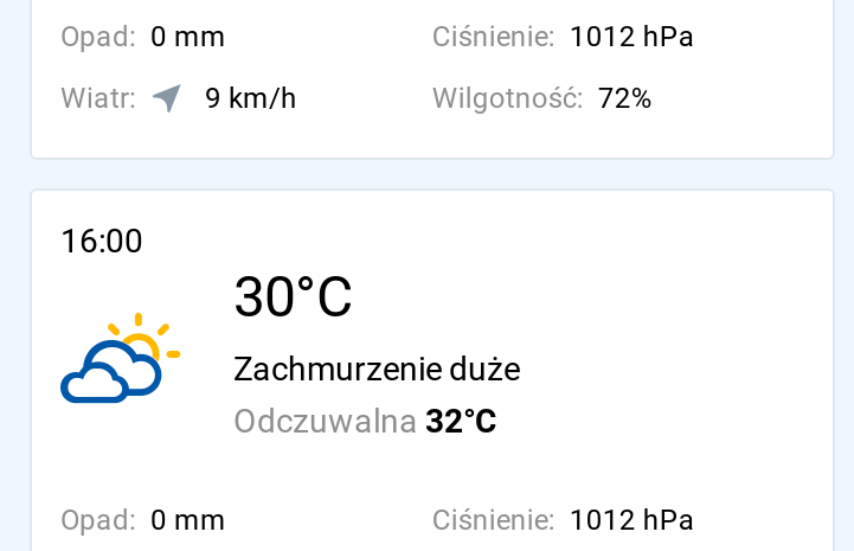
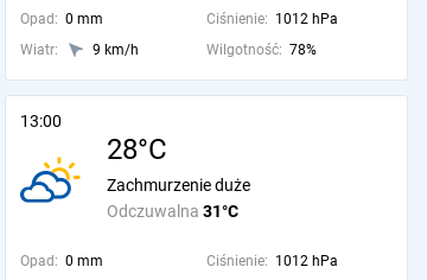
- Wilgotność: 72%
+ Wilgotność: 78%

- 16:00
- 30°C
+ 13:00
+ 28°C

- Odczuwalna 32°C
+ Odczuwalna 31°C
